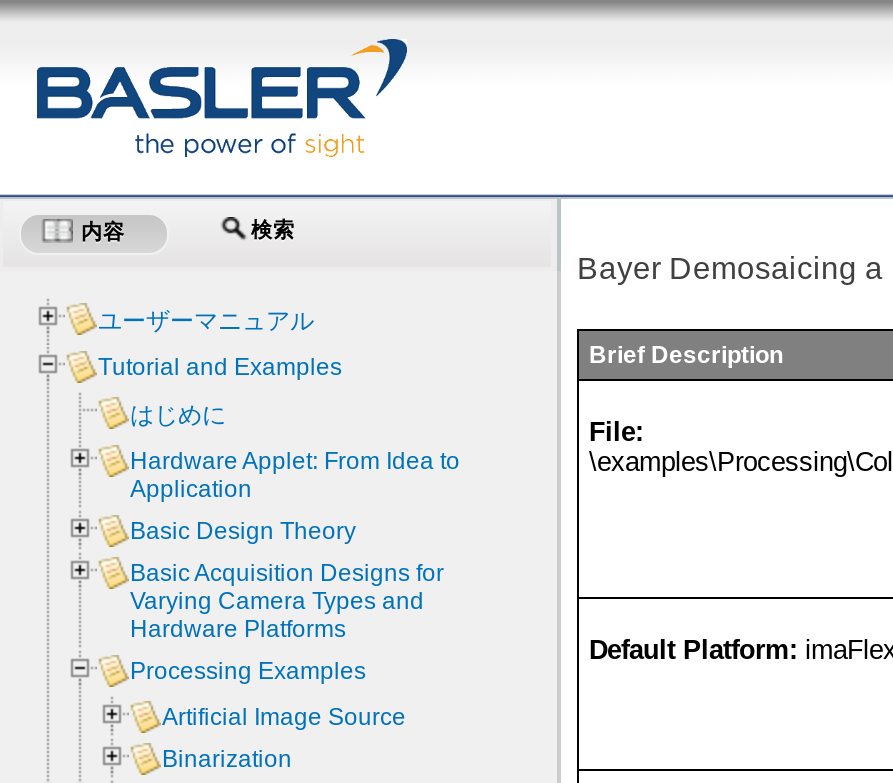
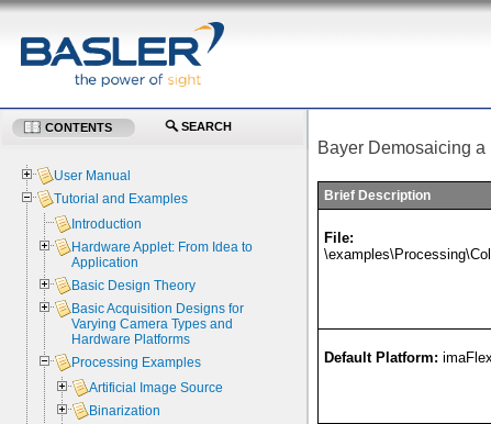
- 内容
- 検索
+ CONTENTS
+ SEARCH

- ユーザーマニュアル
+ User Manual

- はじめに
+ Introduction
